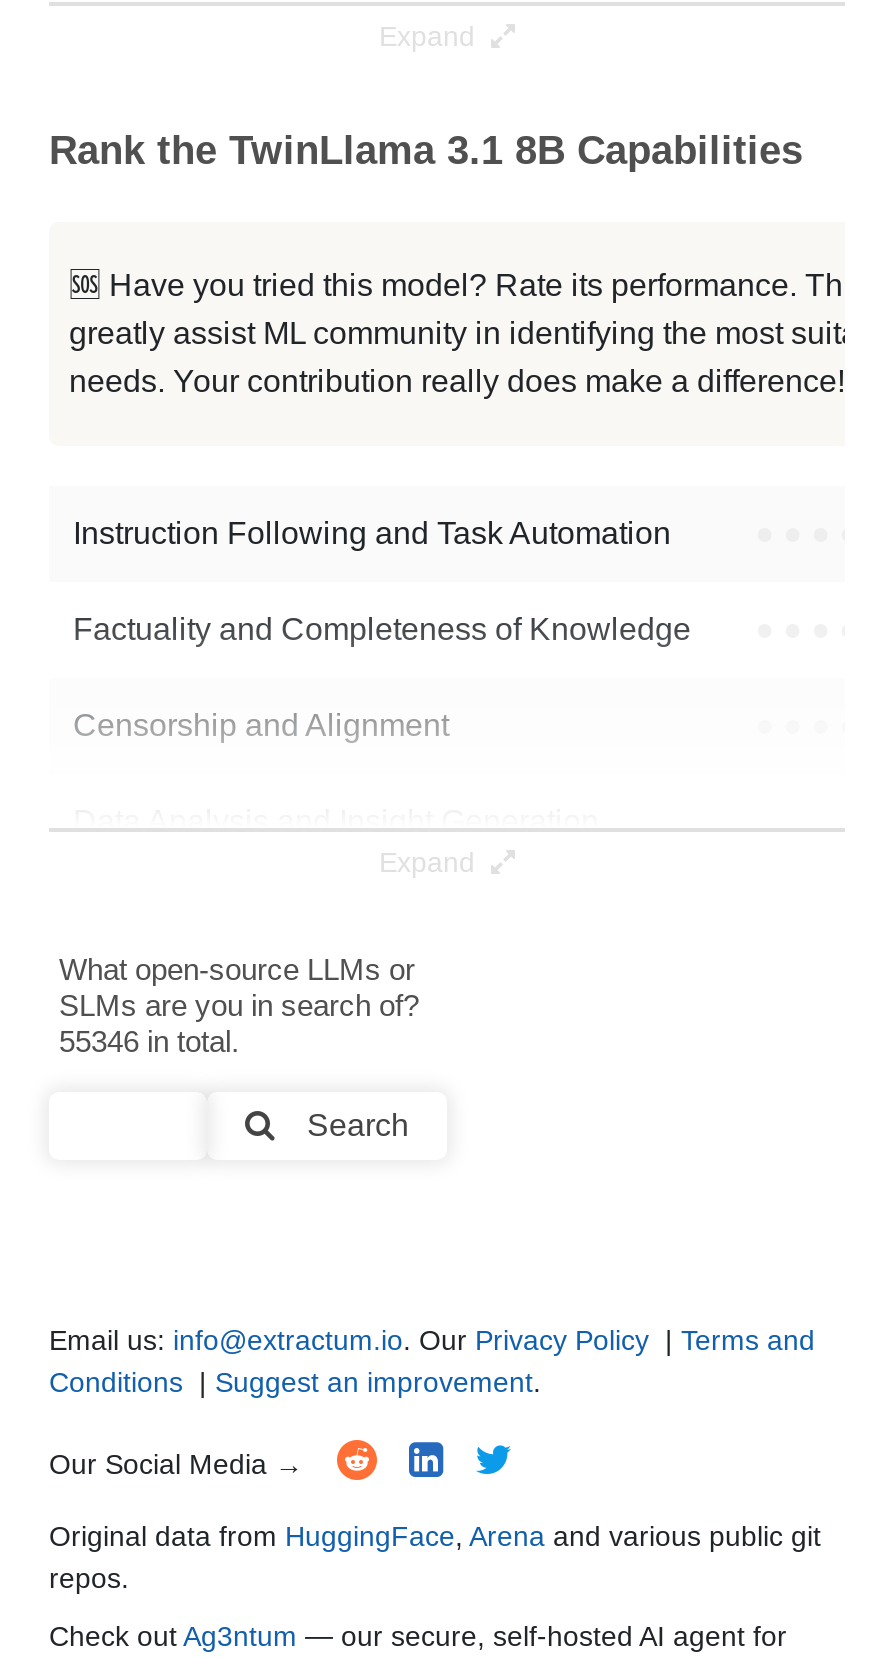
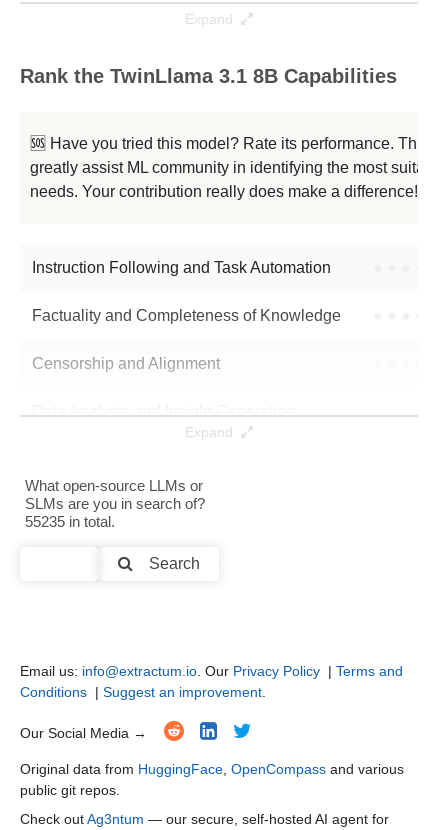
- 55346 in total.
+ 55235 in total.

- Original data from HuggingFace, Arena and various public git
- repos.
+ Original data from HuggingFace, OpenCompass and various
+ public git repos.
